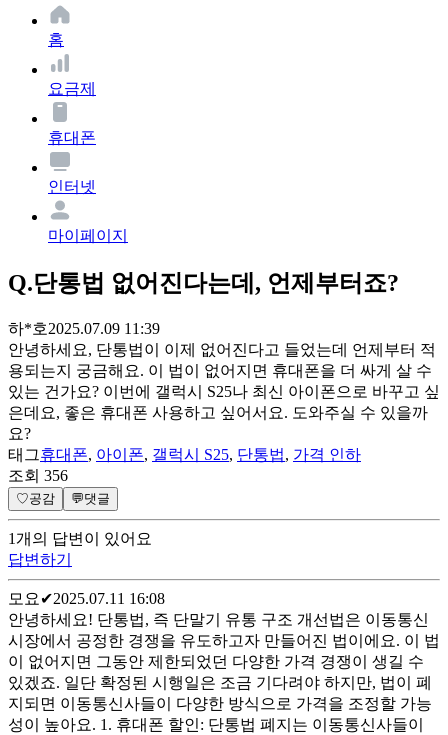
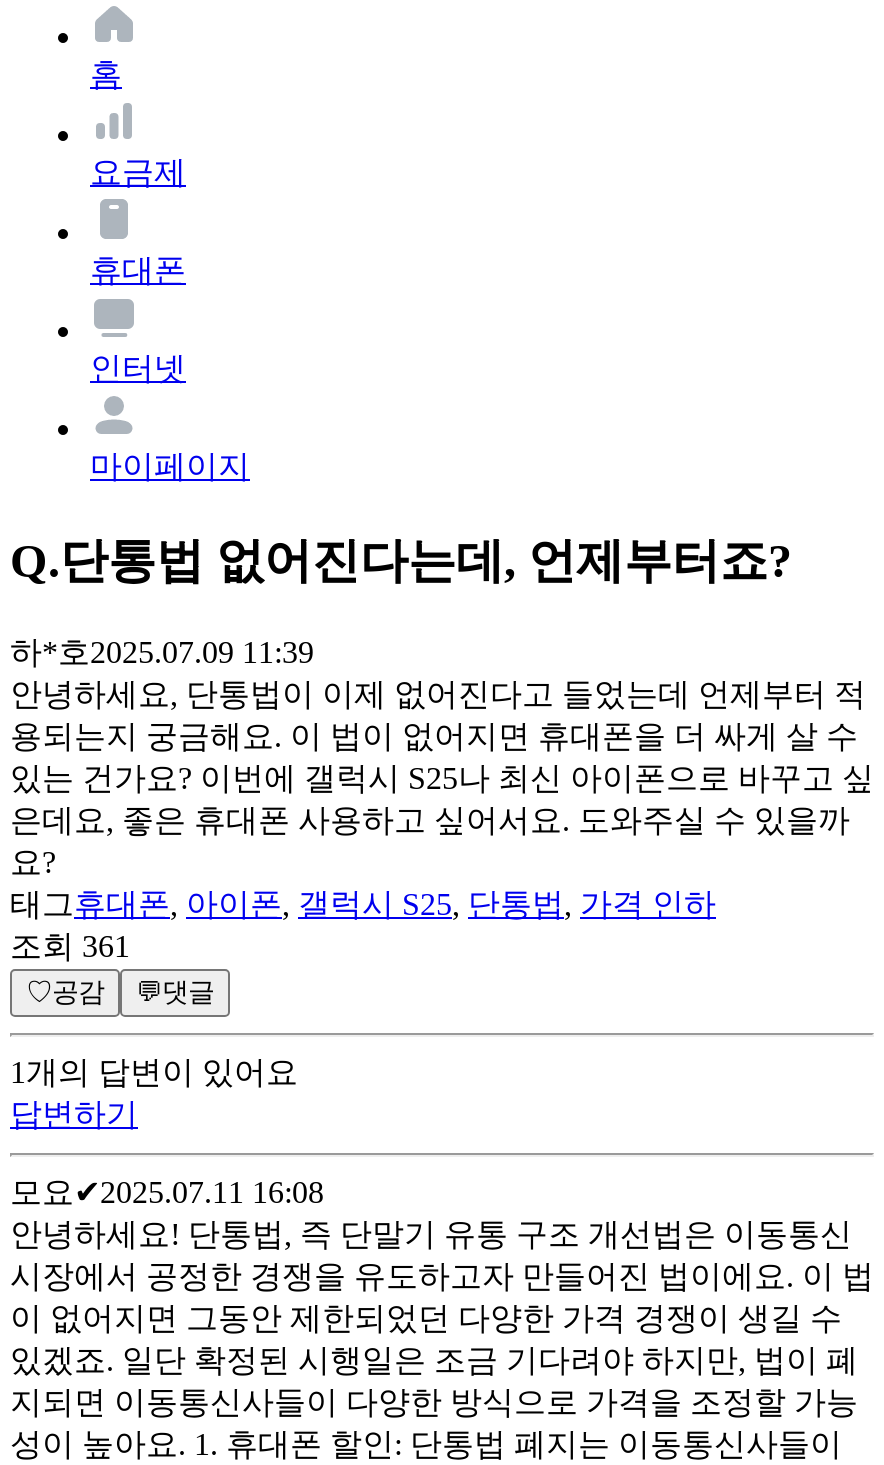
- 조회 356
+ 조회 361
